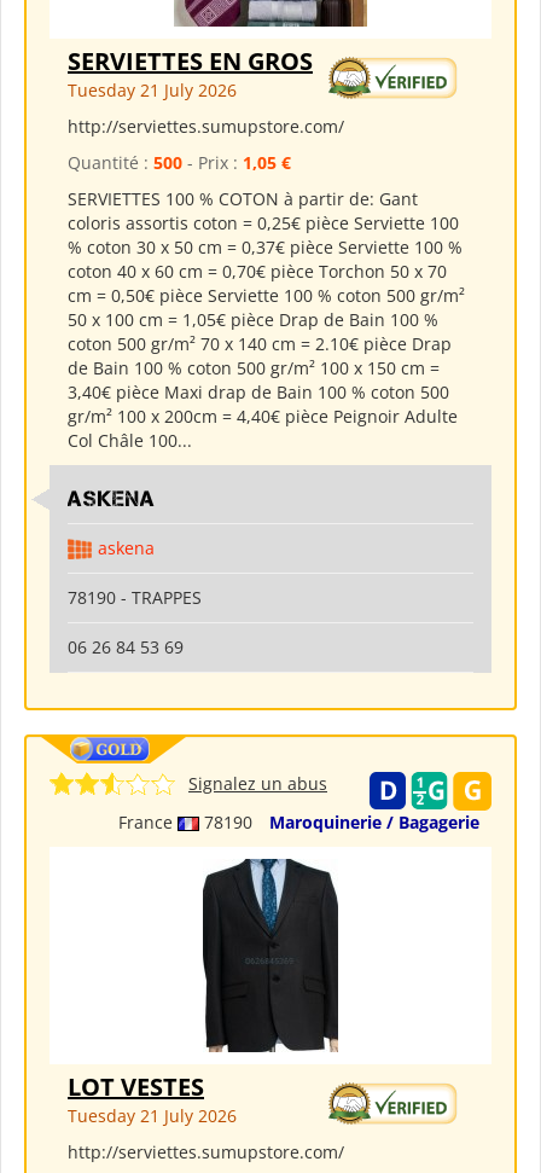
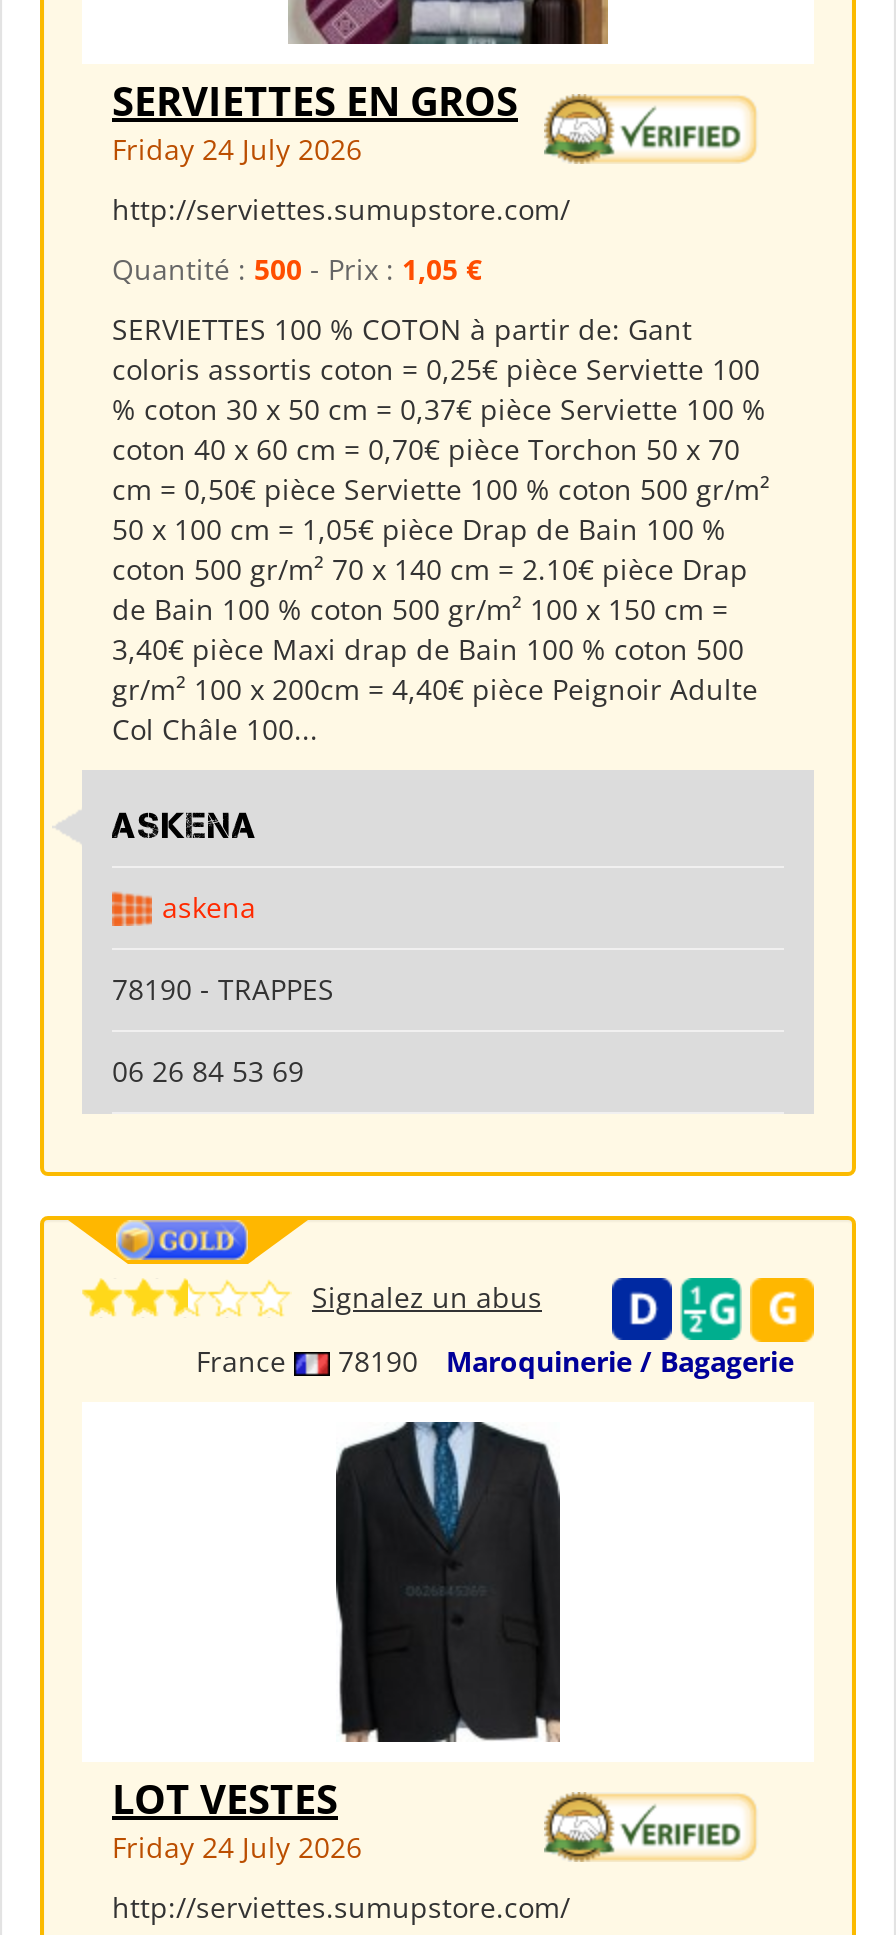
- Tuesday 21 July 2026
+ Friday 24 July 2026

- Tuesday 21 July 2026
+ Friday 24 July 2026
